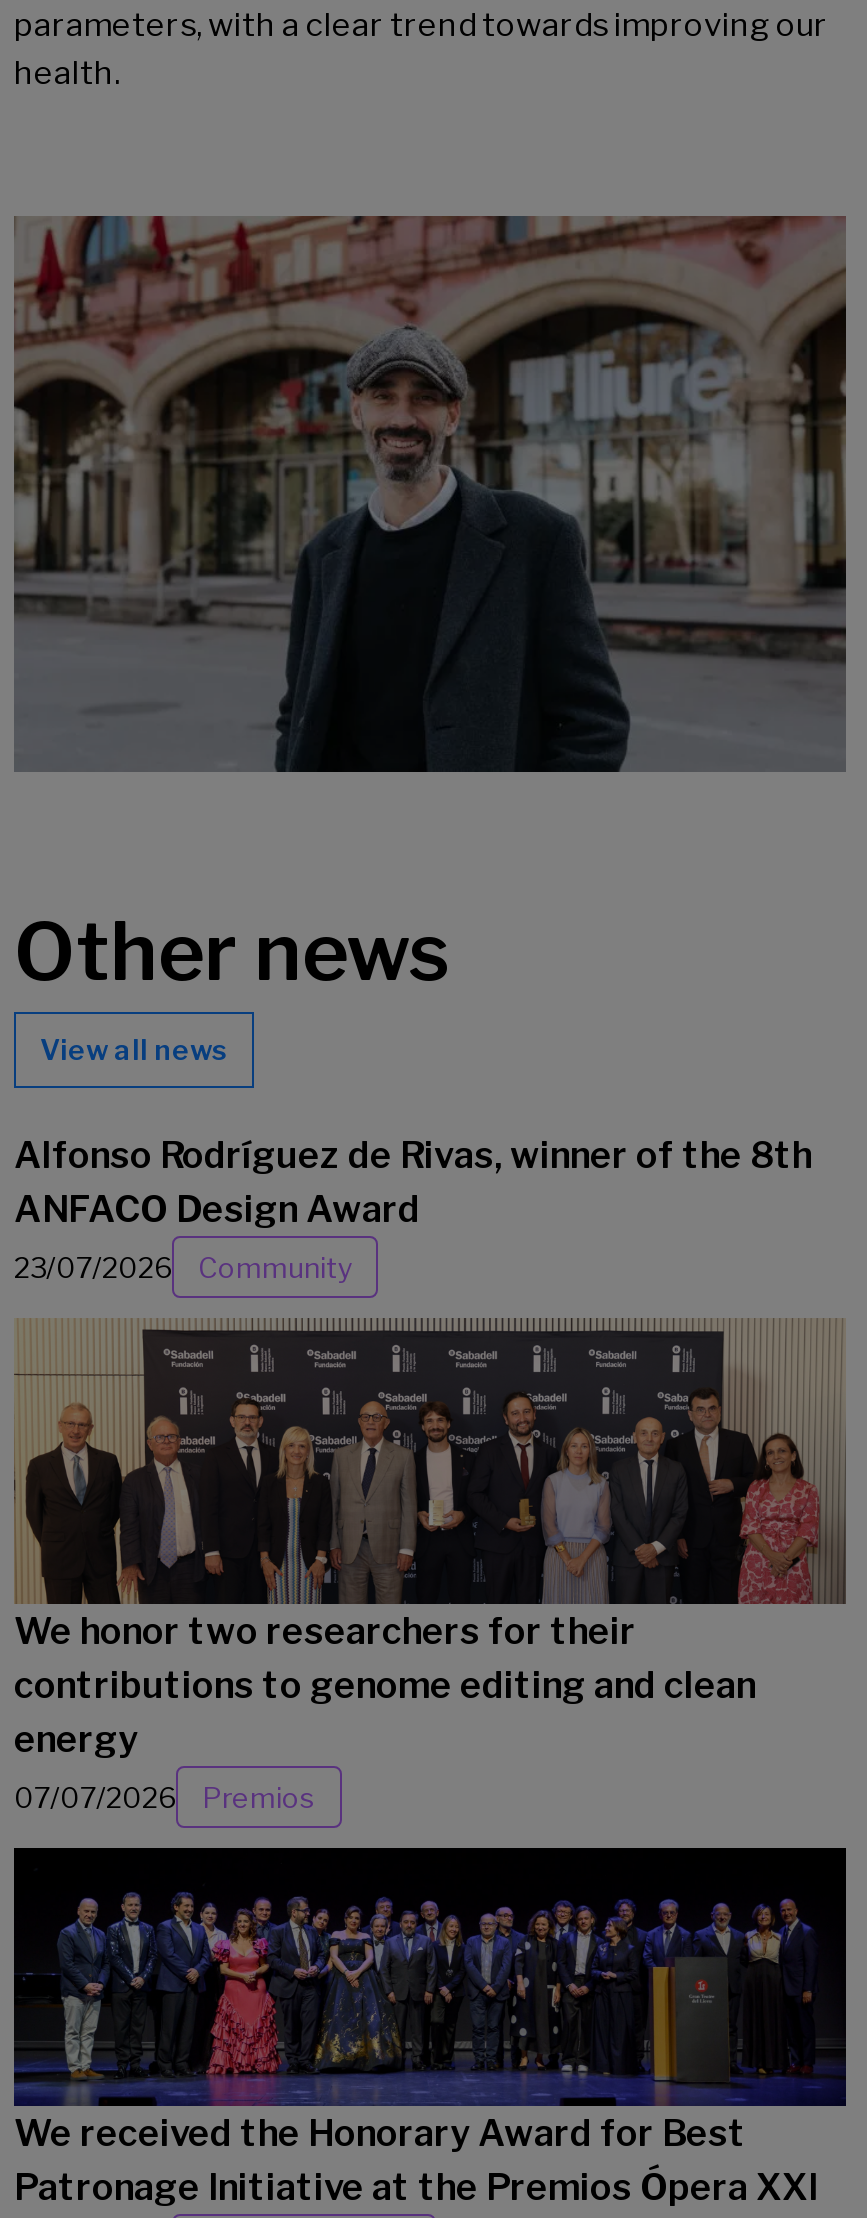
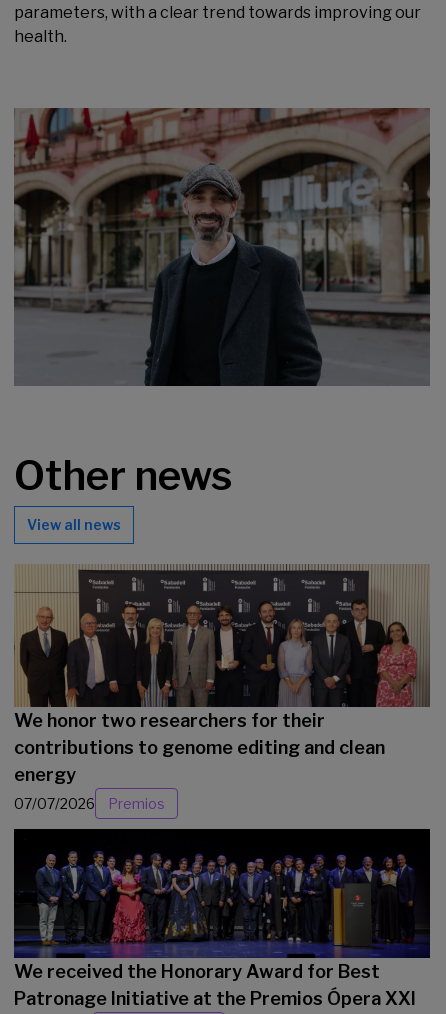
- Alfonso Rodríguez de Rivas, winner of the 8th
- ANFACO Design Award
- 23/07/2026
- Community
